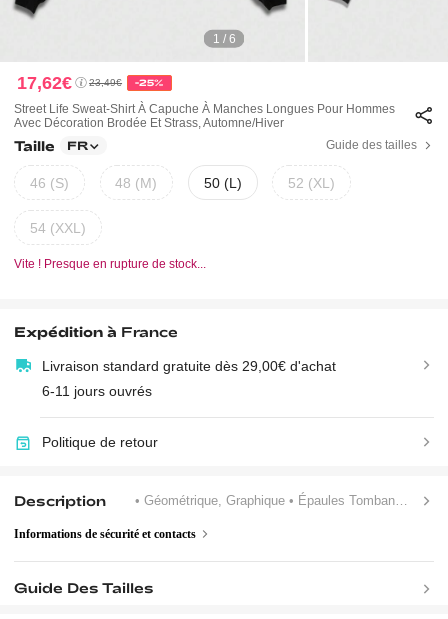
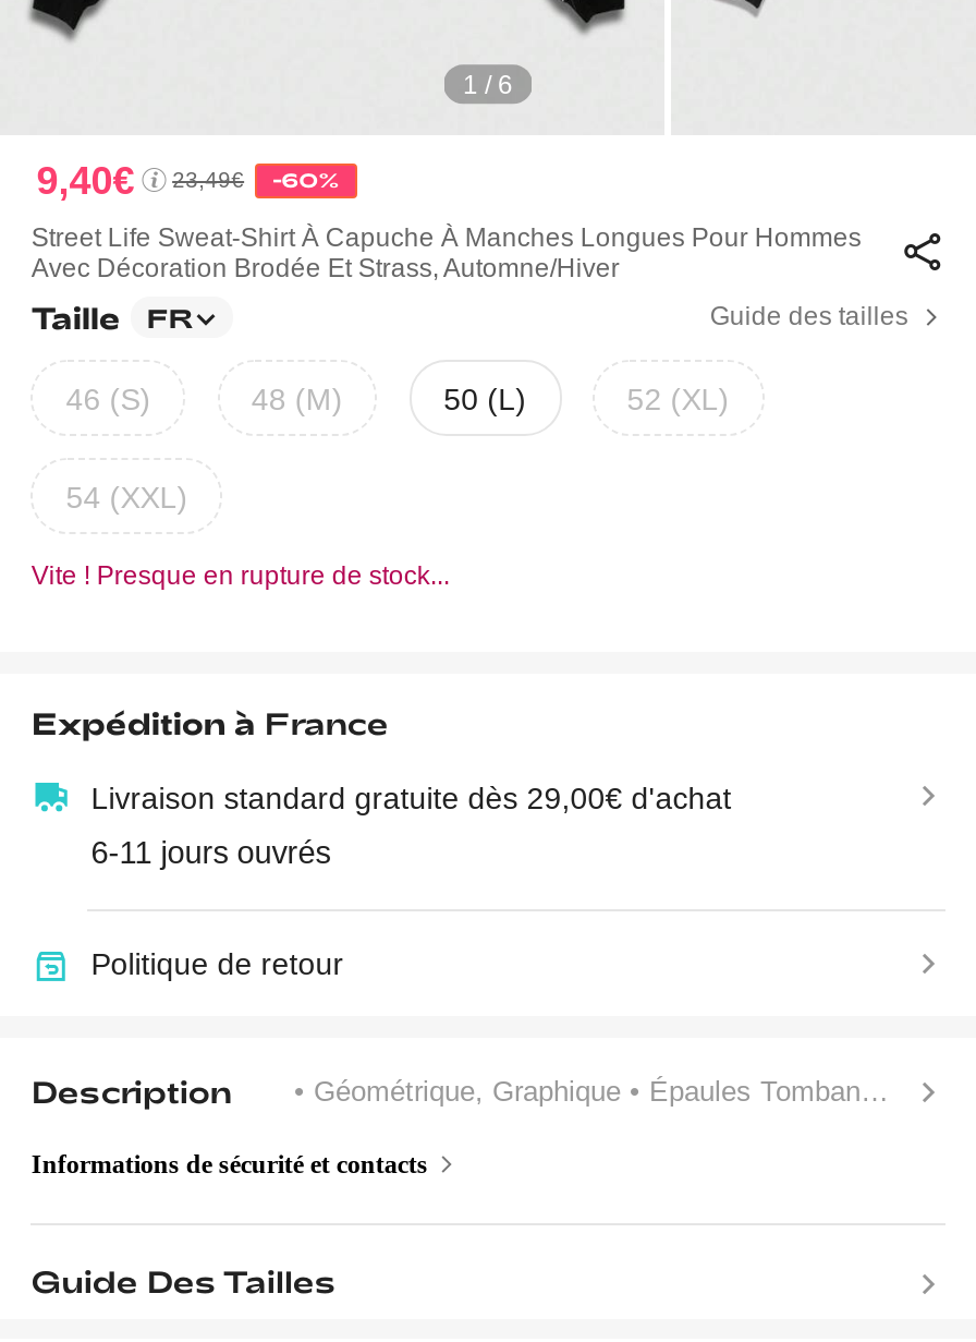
- 17,62€
+ 9,40€

- -25%
+ -60%
